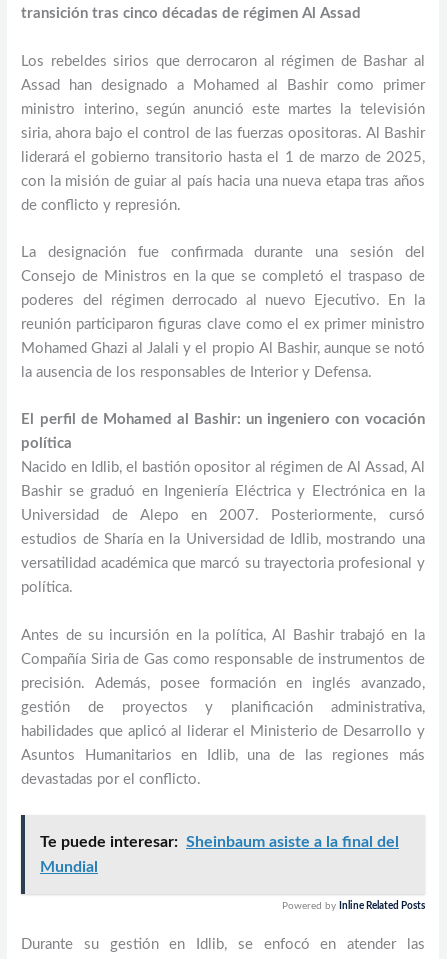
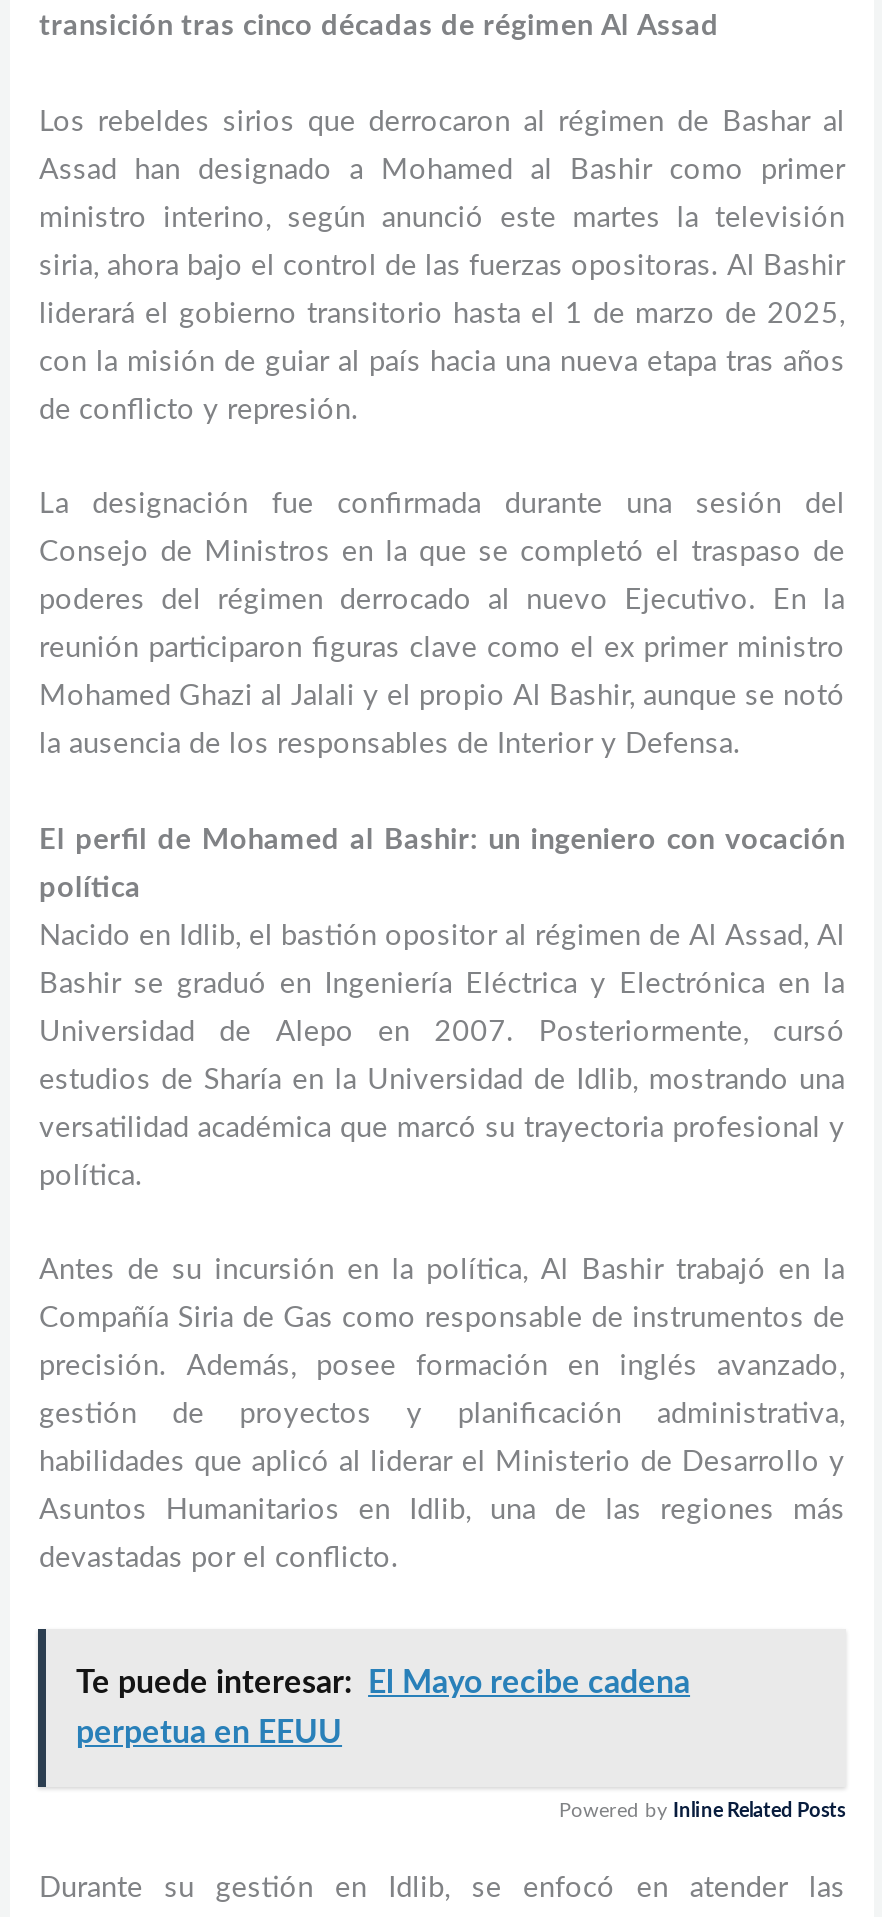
- Te puede interesar: Sheinbaum asiste a la final del
+ Te puede interesar: El Mayo recibe cadena

- Mundial
+ perpetua en EEUU
